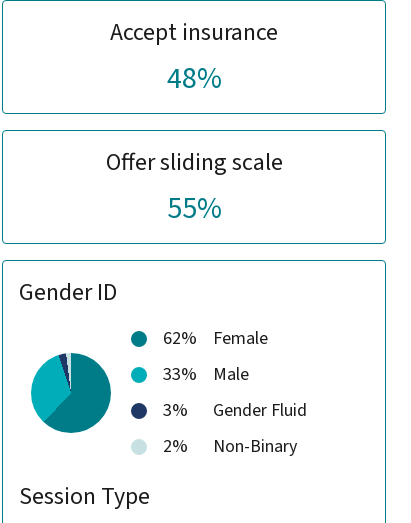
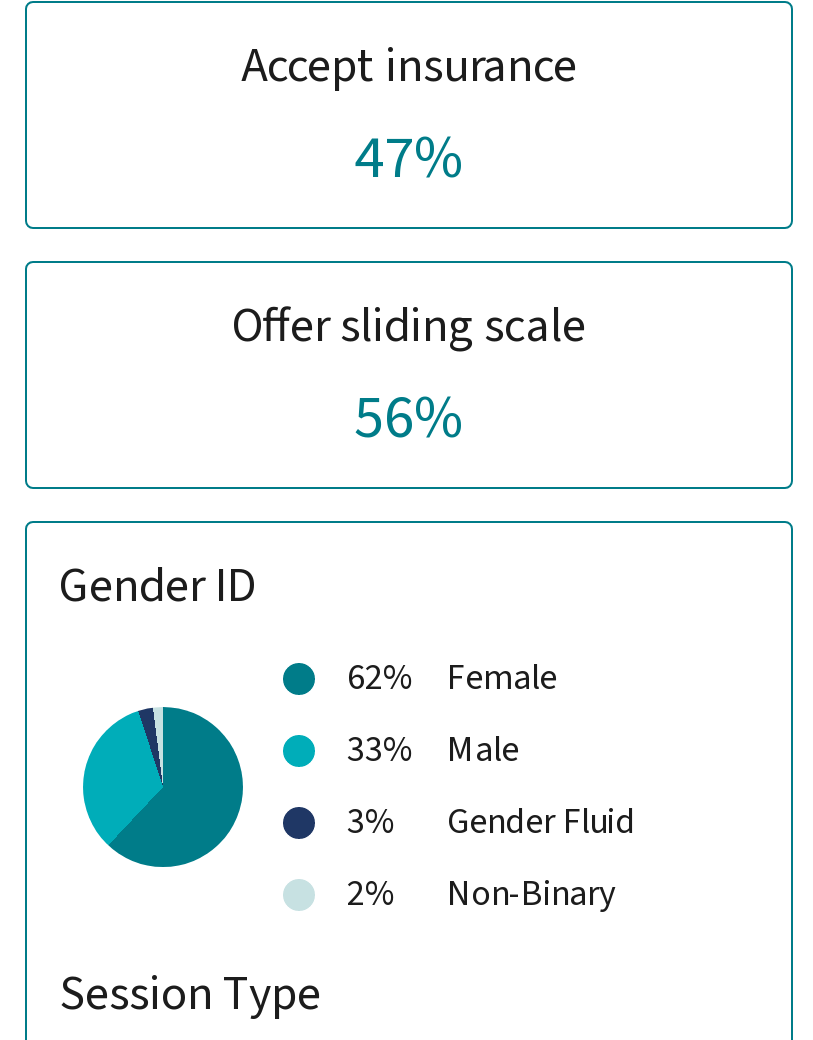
- 48%
+ 47%

- 55%
+ 56%
